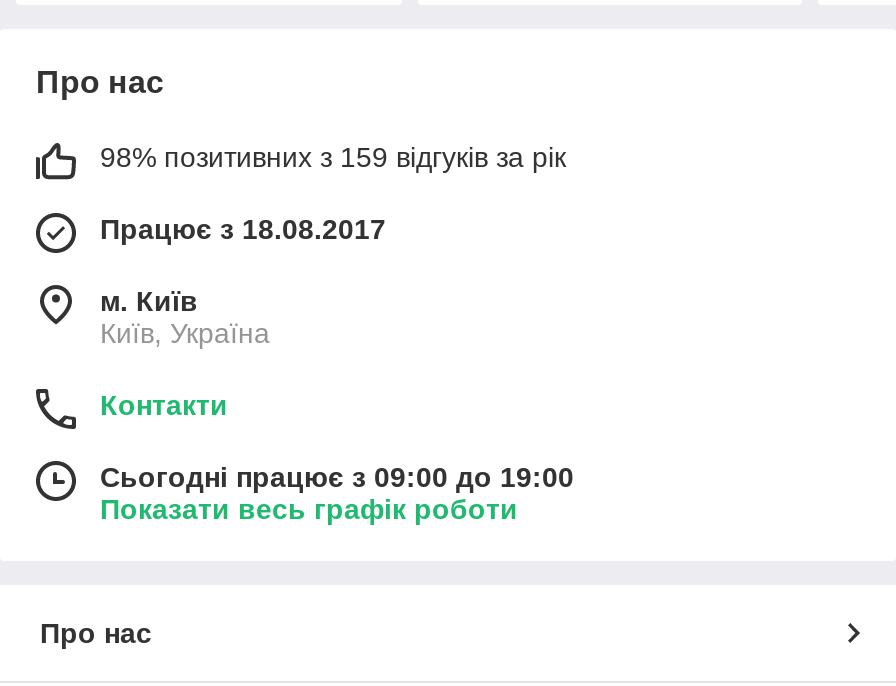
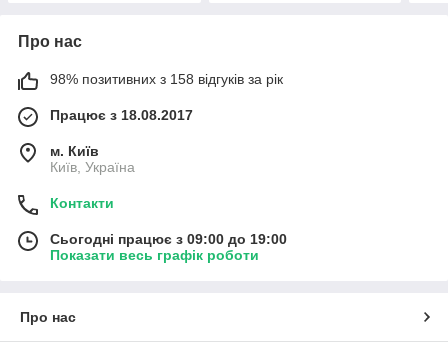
- 98% позитивних з 159 відгуків за рік
+ 98% позитивних з 158 відгуків за рік
